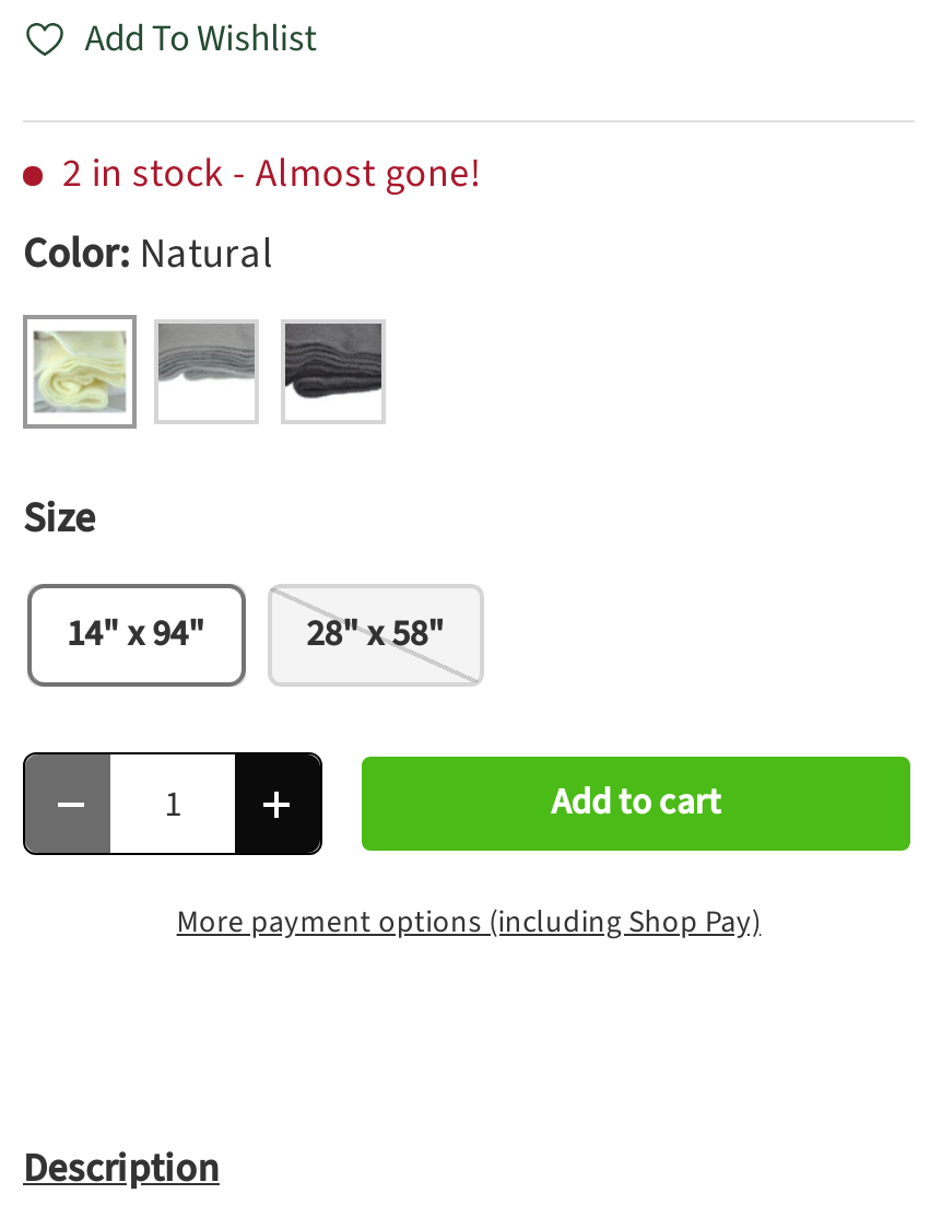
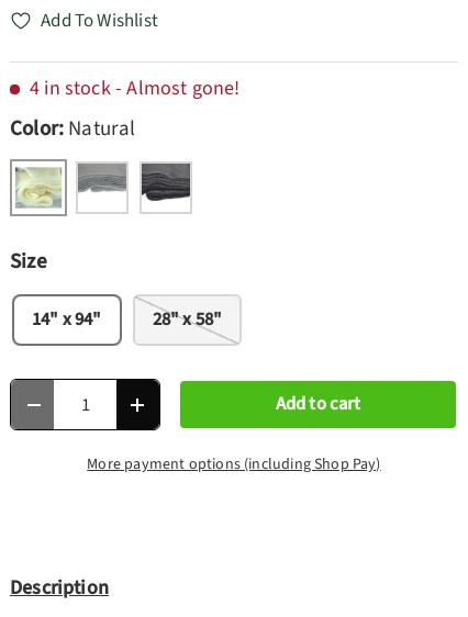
- 2 in stock - Almost gone!
+ 4 in stock - Almost gone!
